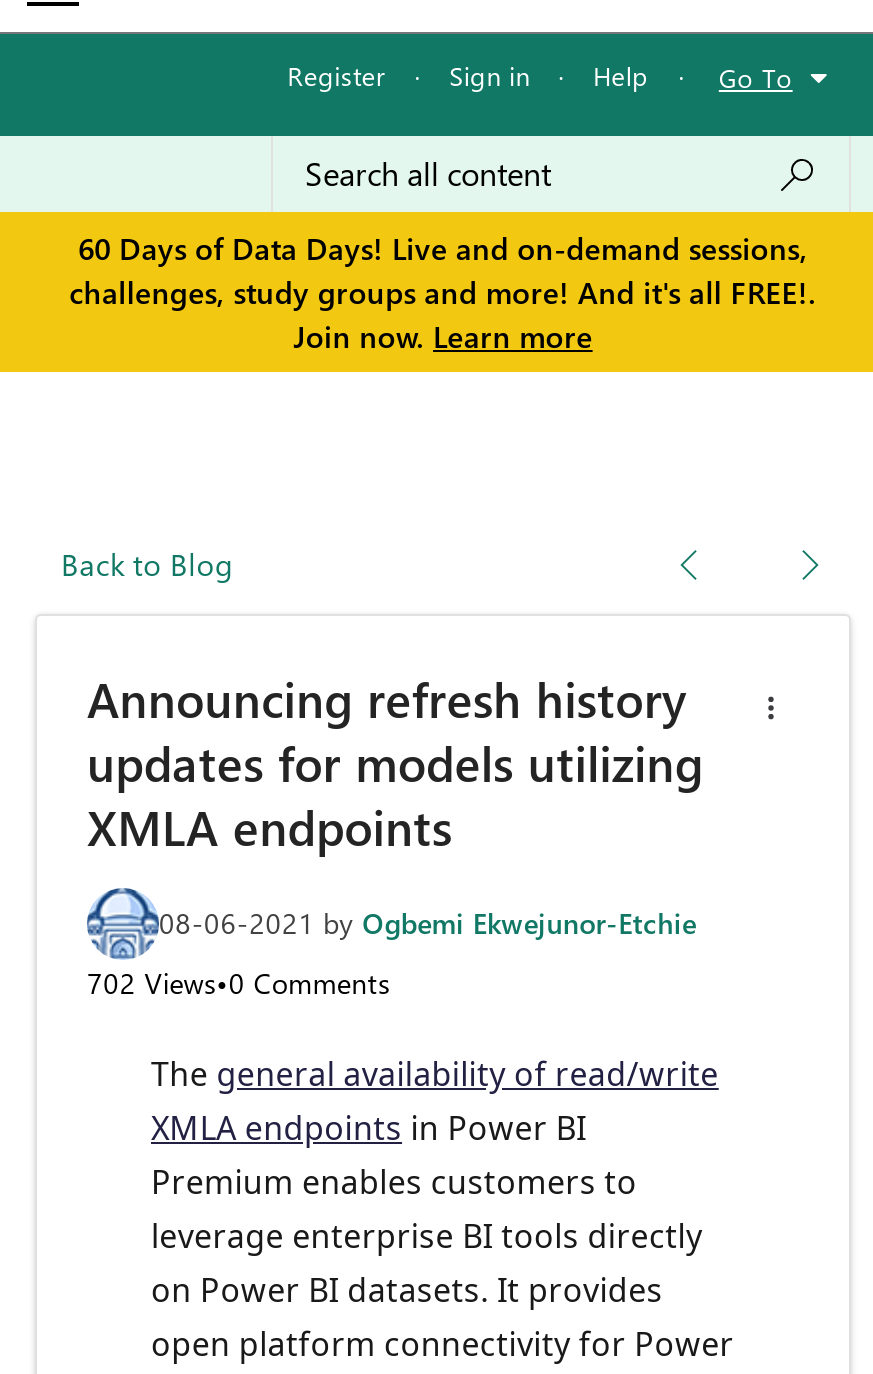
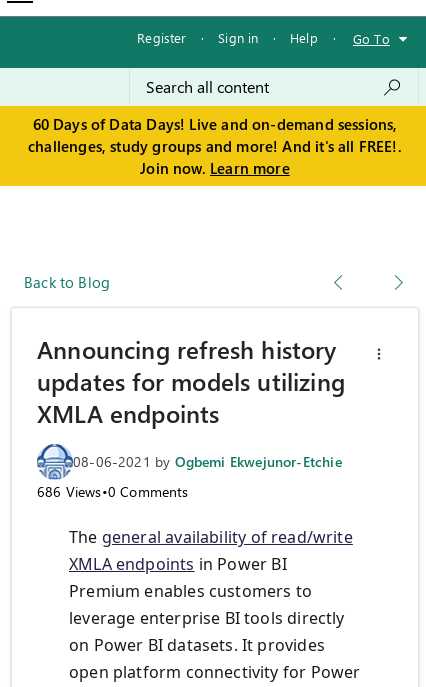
- 702 Views•0 Comments
+ 686 Views•0 Comments
